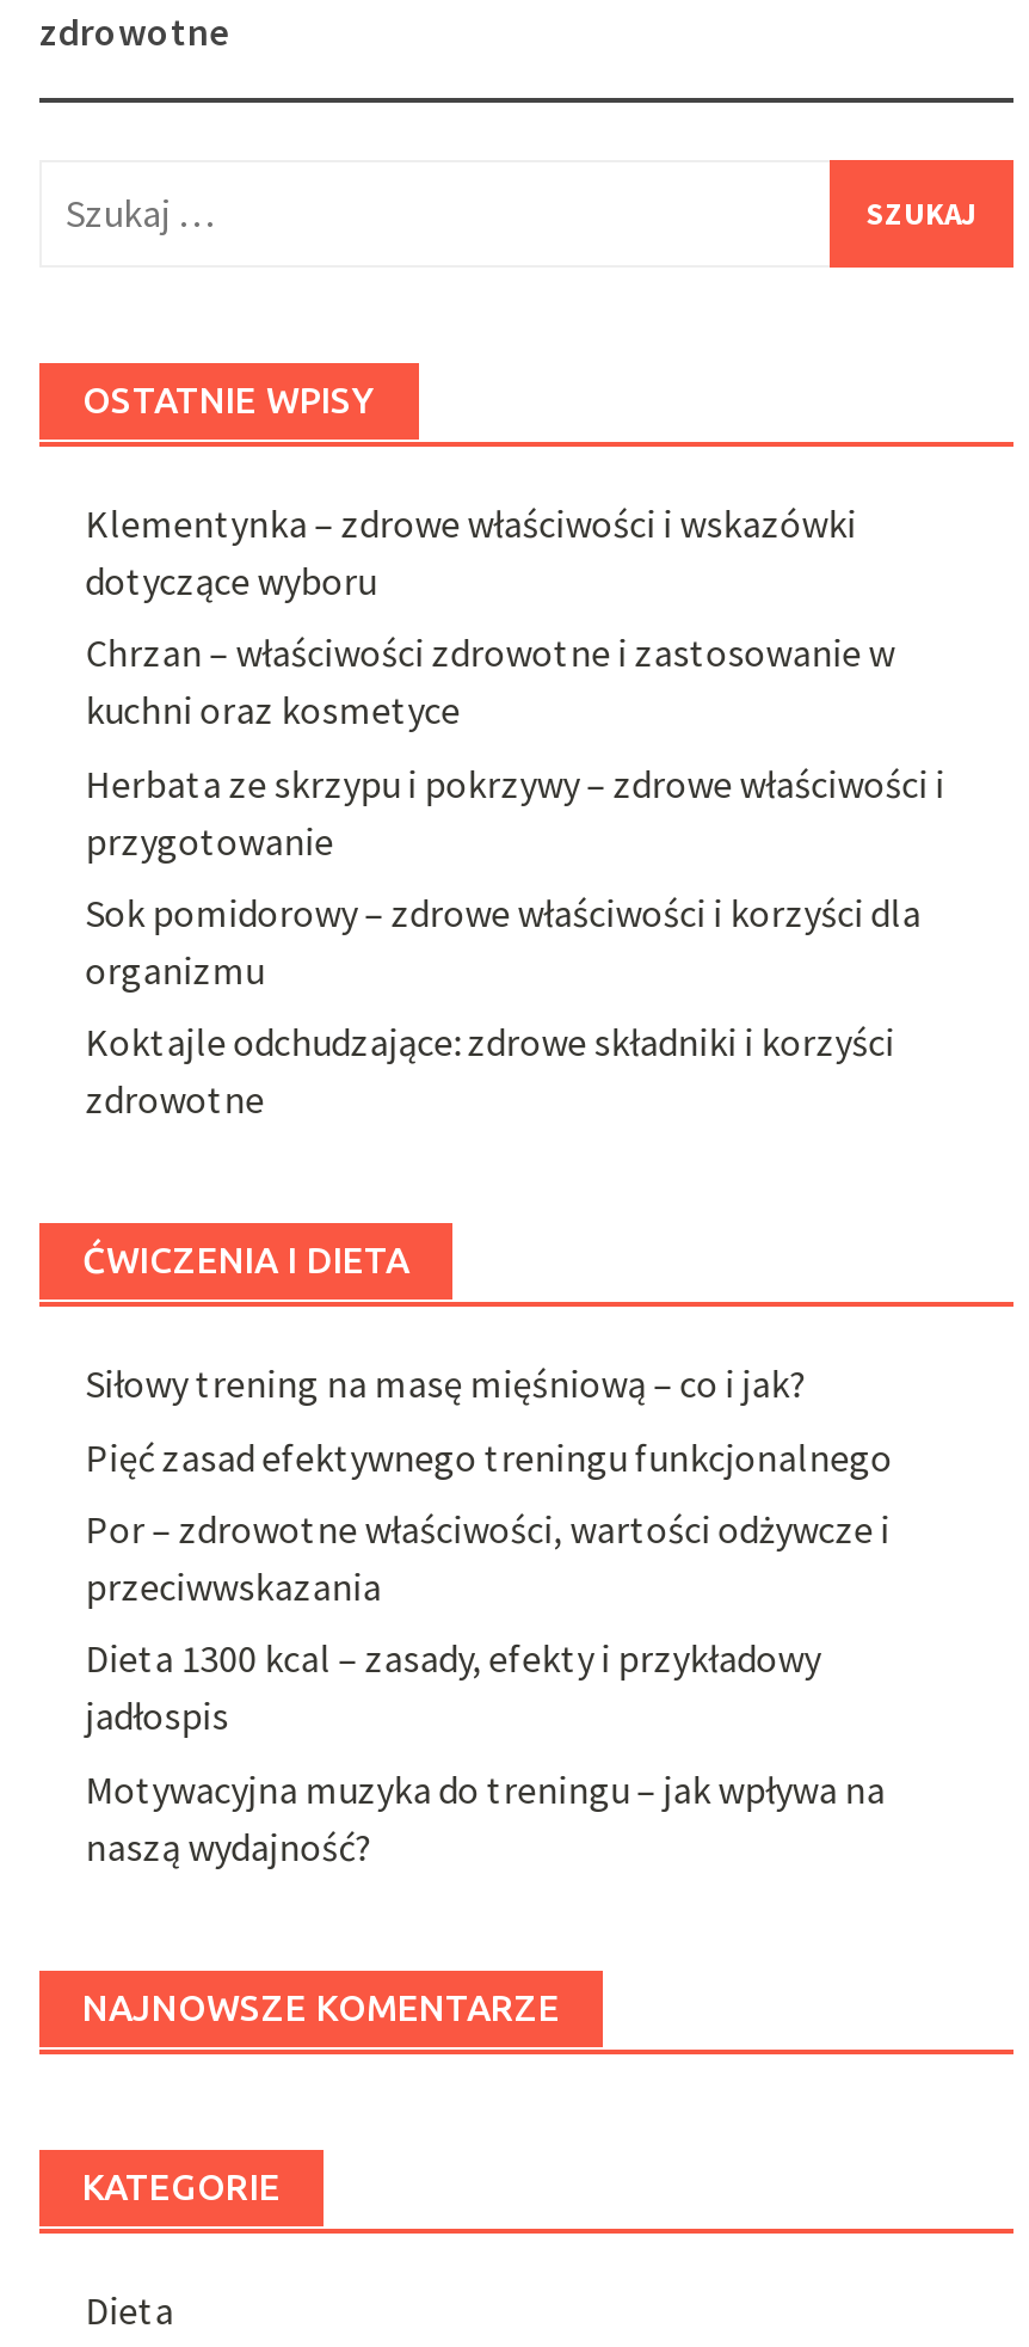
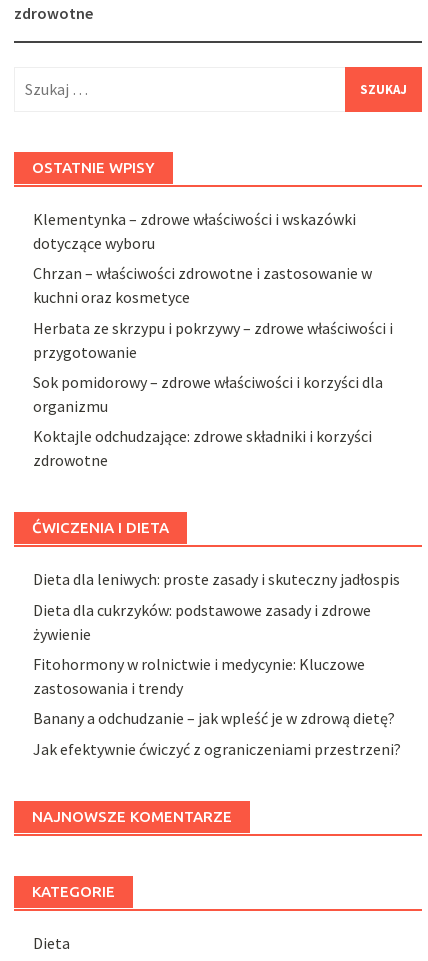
- Siłowy trening na masę mięśniową – co i jak?
+ Dieta dla leniwych: proste zasady i skuteczny jadłospis

- Pięć zasad efektywnego treningu funkcjonalnego
+ Dieta dla cukrzyków: podstawowe zasady i zdrowe
+ żywienie

- Por – zdrowotne właściwości, wartości odżywcze i
- przeciwwskazania
+ Fitohormony w rolnictwie i medycynie: Kluczowe
+ zastosowania i trendy

- Dieta 1300 kcal – zasady, efekty i przykładowy
- jadłospis
+ Banany a odchudzanie – jak wpleść je w zdrową dietę?

- Motywacyjna muzyka do treningu – jak wpływa na
- naszą wydajność?
+ Jak efektywnie ćwiczyć z ograniczeniami przestrzeni?
